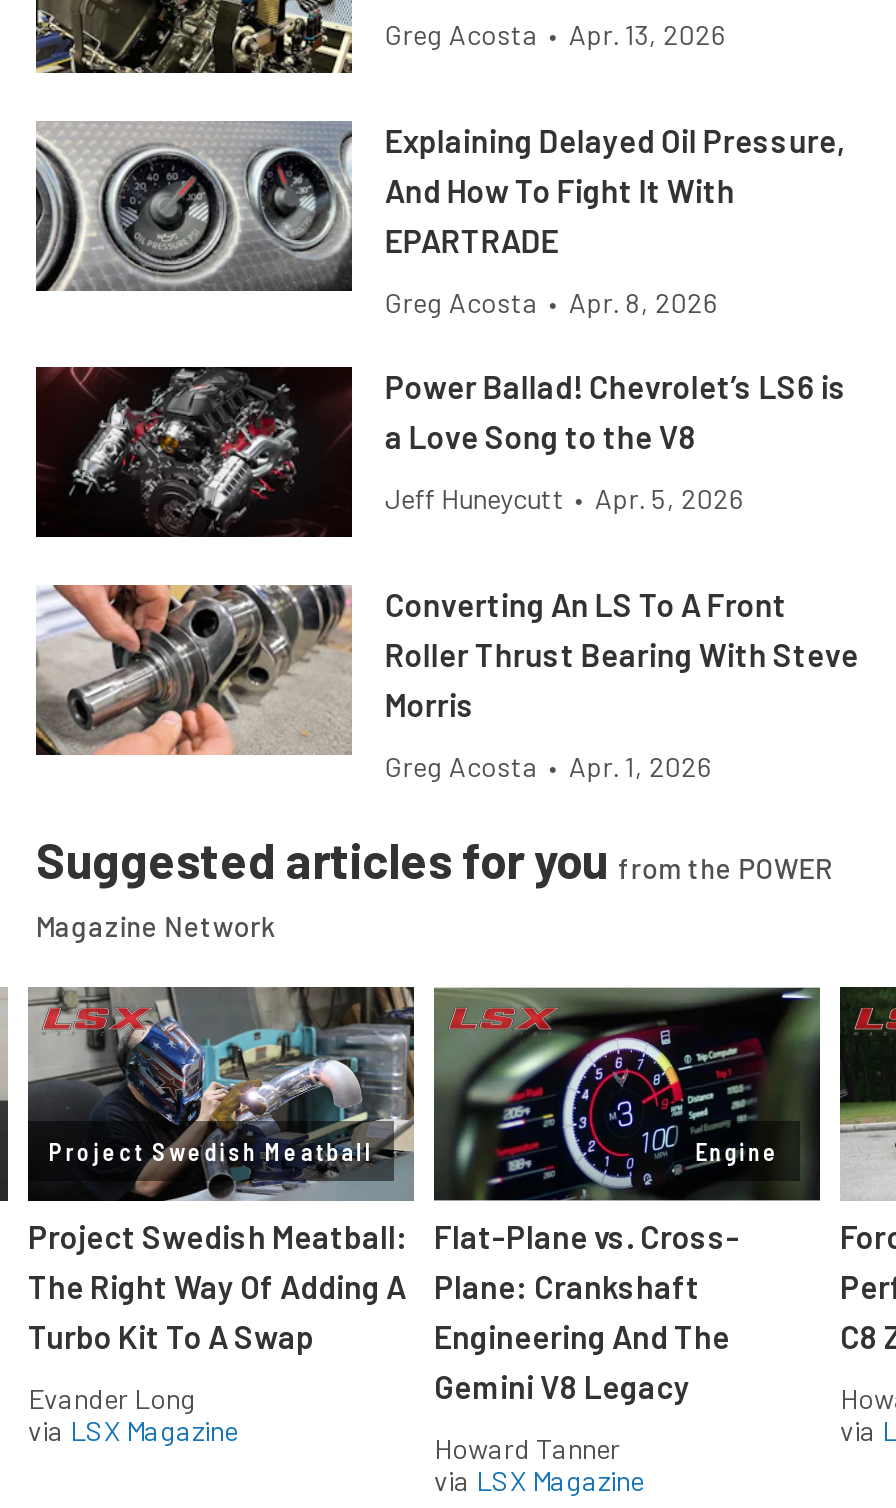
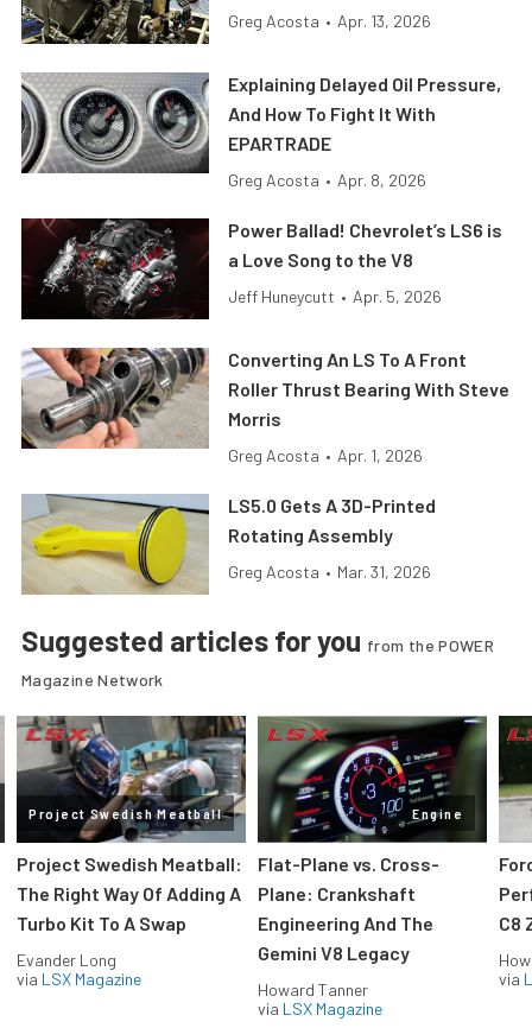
+ [image]
+ LS5.0 Gets A 3D-Printed
+ Rotating Assembly
+ Greg Acosta • Mar. 31, 2026
